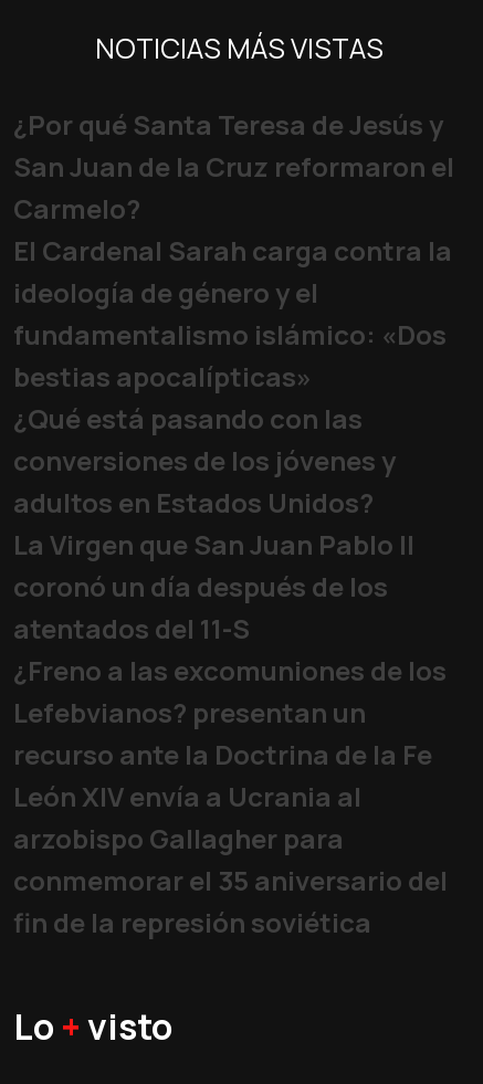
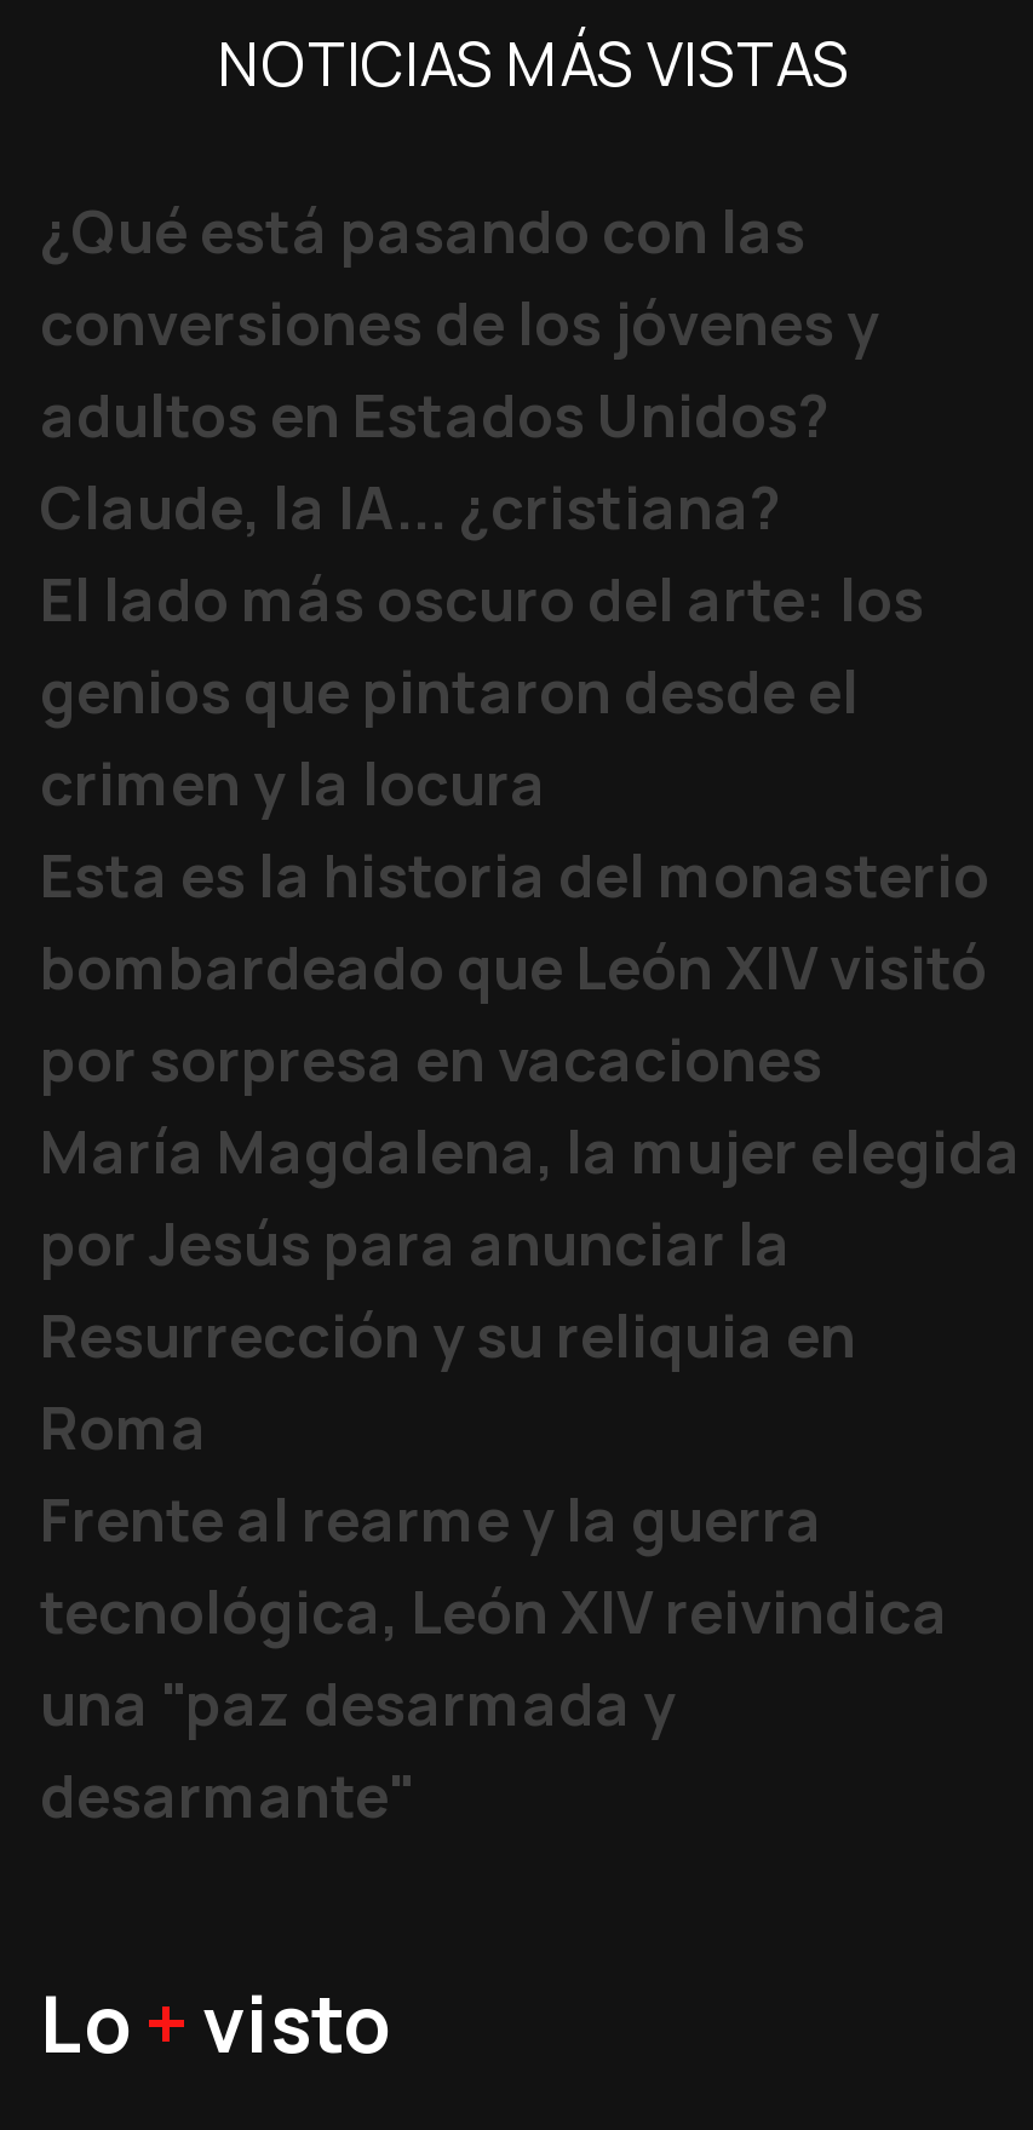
- ¿Por qué Santa Teresa de Jesús y
- San Juan de la Cruz reformaron el
- Carmelo?
- El Cardenal Sarah carga contra la
- ideología de género y el
- fundamentalismo islámico: «Dos
- bestias apocalípticas»

moved up: ¿Qué está pasando con las | conversiones de los jóvenes y | adultos en Estados Unidos?

- La Virgen que San Juan Pablo II
- coronó un día después de los
- atentados del 11-S
- ¿Freno a las excomuniones de los
- Lefebvianos? presentan un
- recurso ante la Doctrina de la Fe
- León XIV envía a Ucrania al
- arzobispo Gallagher para
- conmemorar el 35 aniversario del
- fin de la represión soviética
+ Claude, la IA... ¿cristiana?
+ El lado más oscuro del arte: los
+ genios que pintaron desde el
+ crimen y la locura
+ Esta es la historia del monasterio
+ bombardeado que León XIV visitó
+ por sorpresa en vacaciones
+ María Magdalena, la mujer elegida
+ por Jesús para anunciar la
+ Resurrección y su reliquia en
+ Roma
+ Frente al rearme y la guerra
+ tecnológica, León XIV reivindica
+ una "paz desarmada y
+ desarmante"
